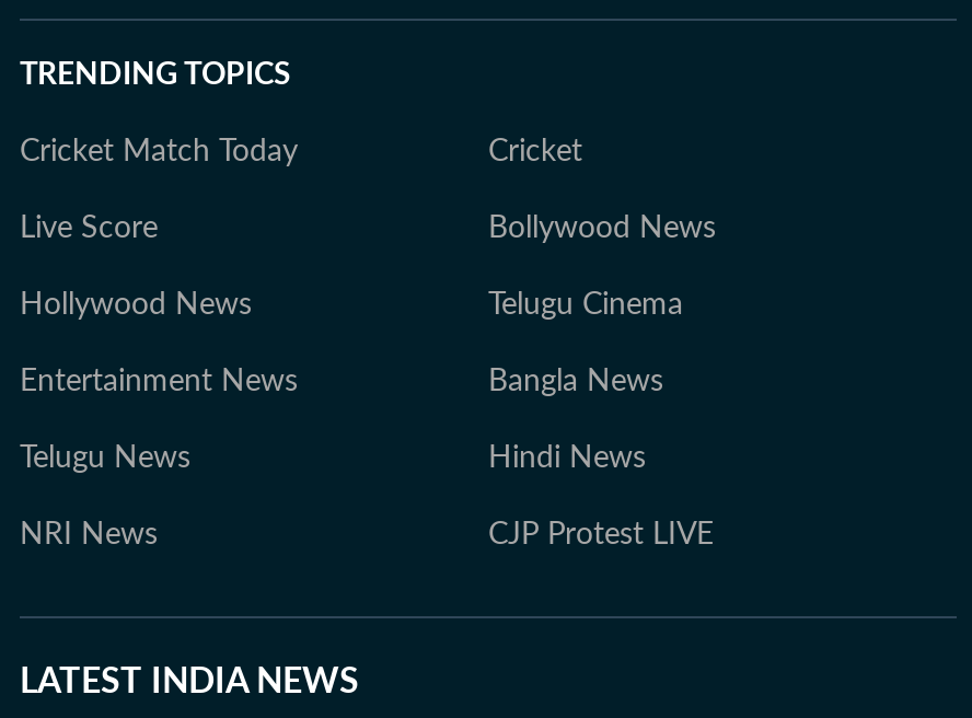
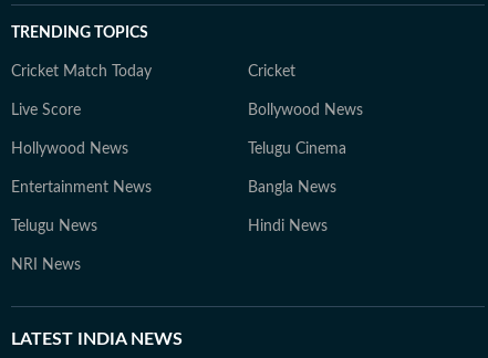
- CJP Protest LIVE
